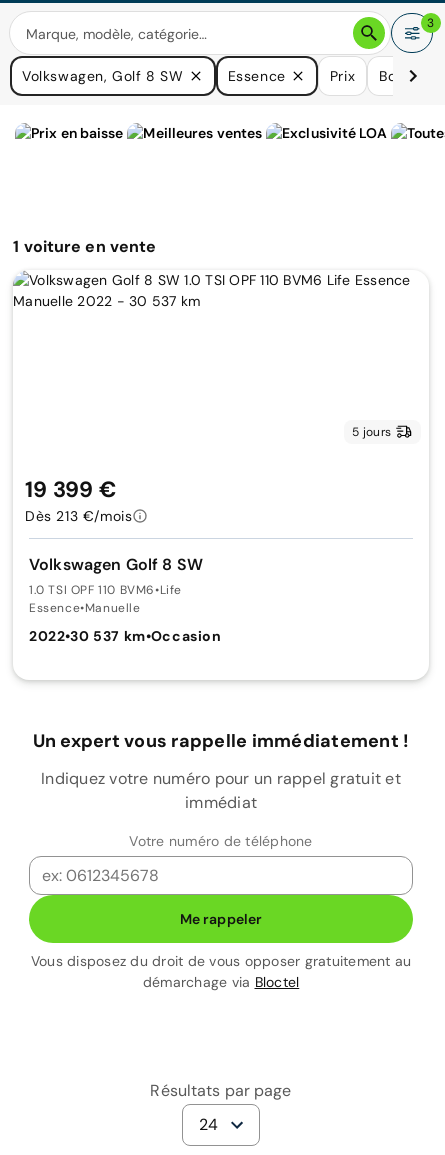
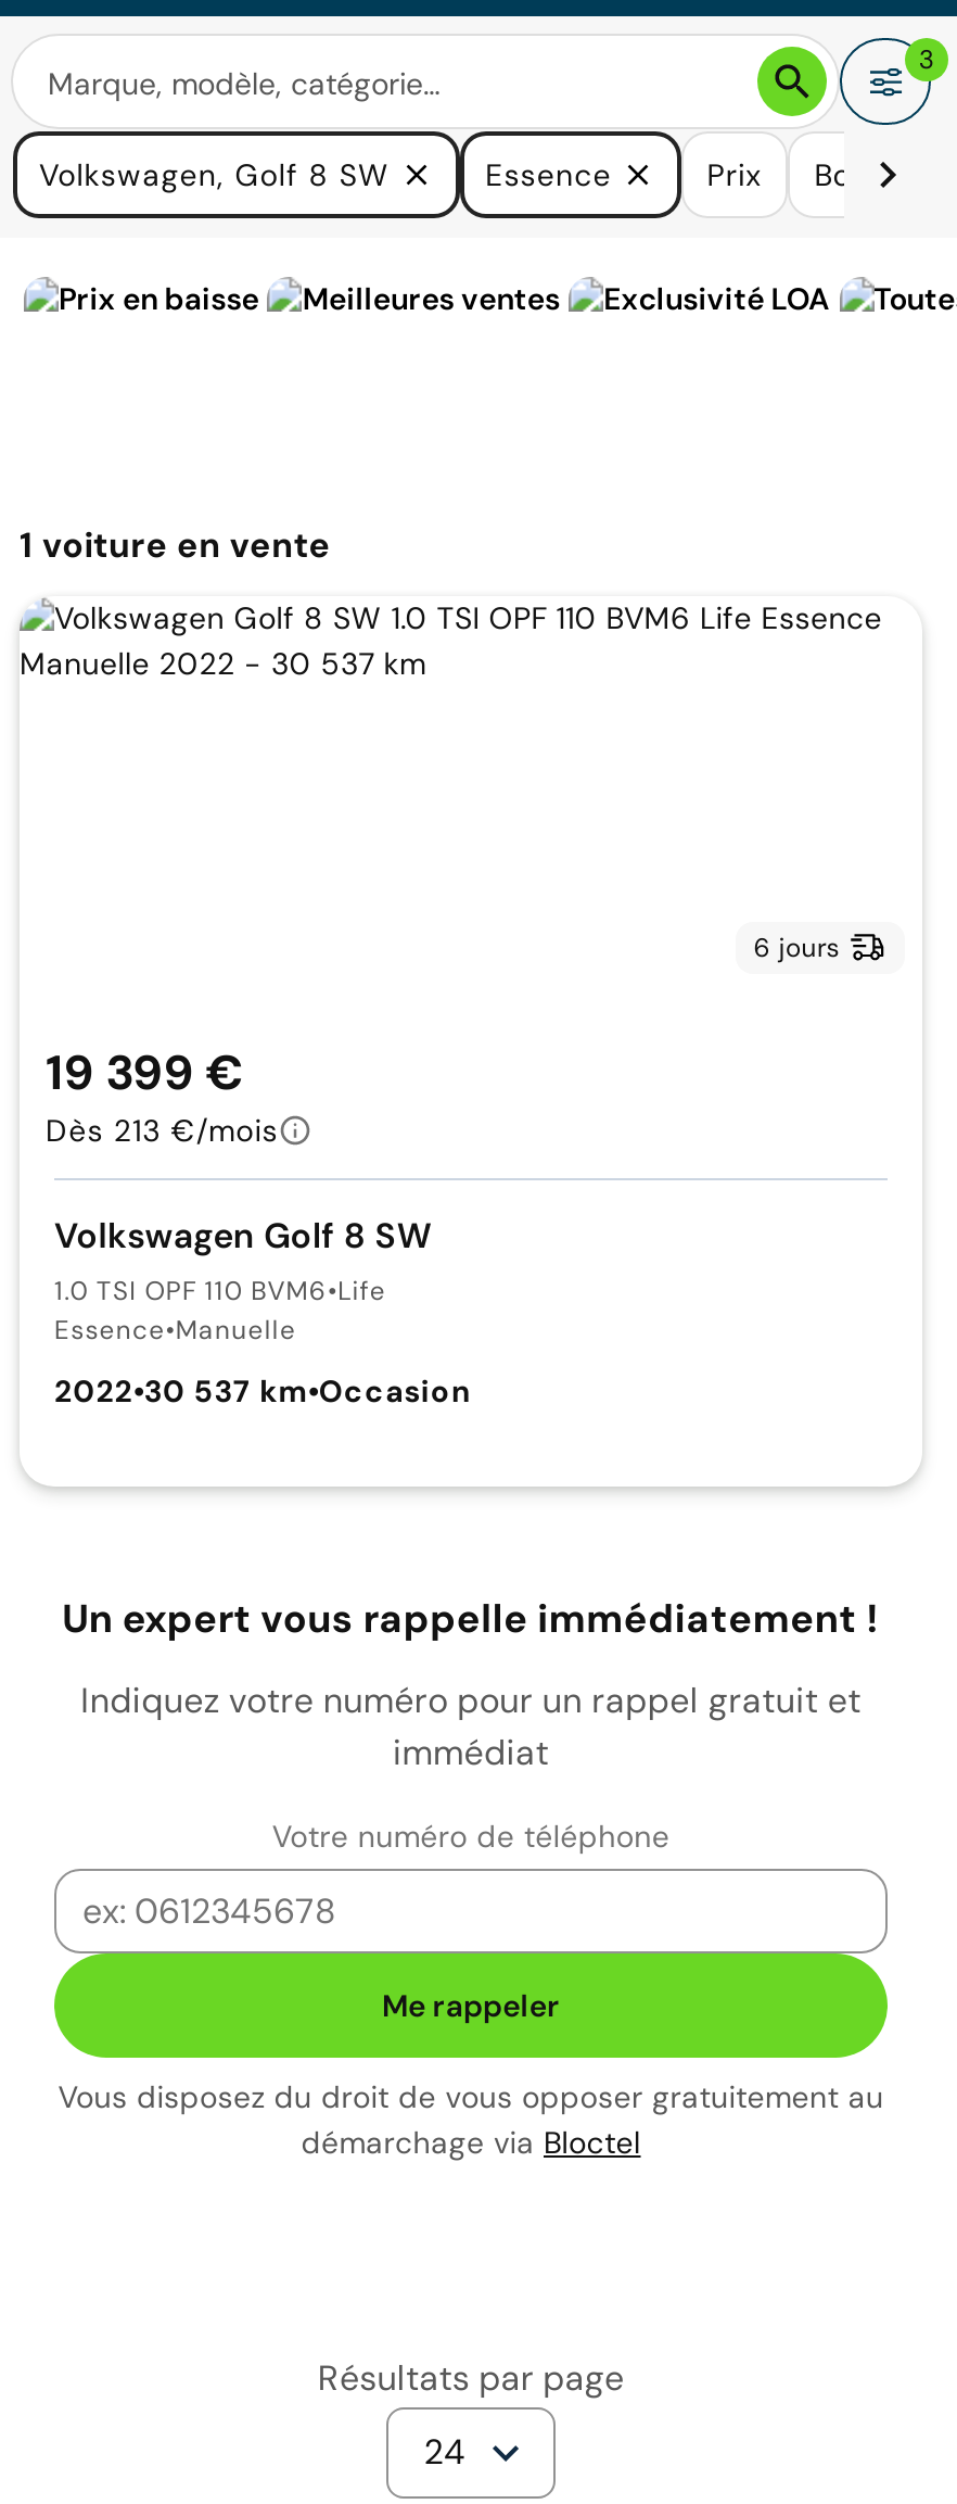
- 5 jours
+ 6 jours
